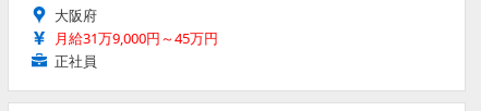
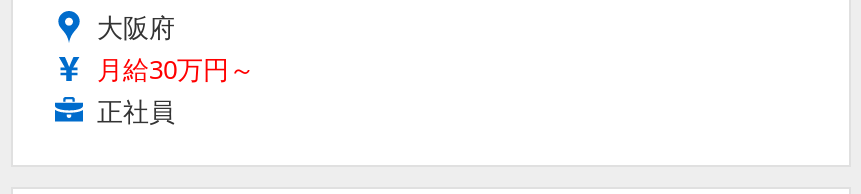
- 月給31万9,000円～45万円
+ 月給30万円～
